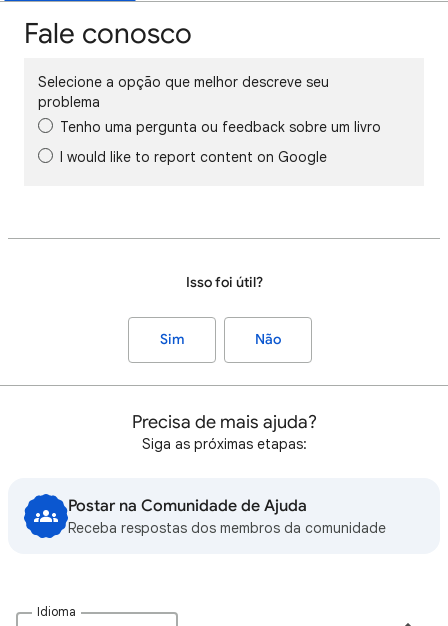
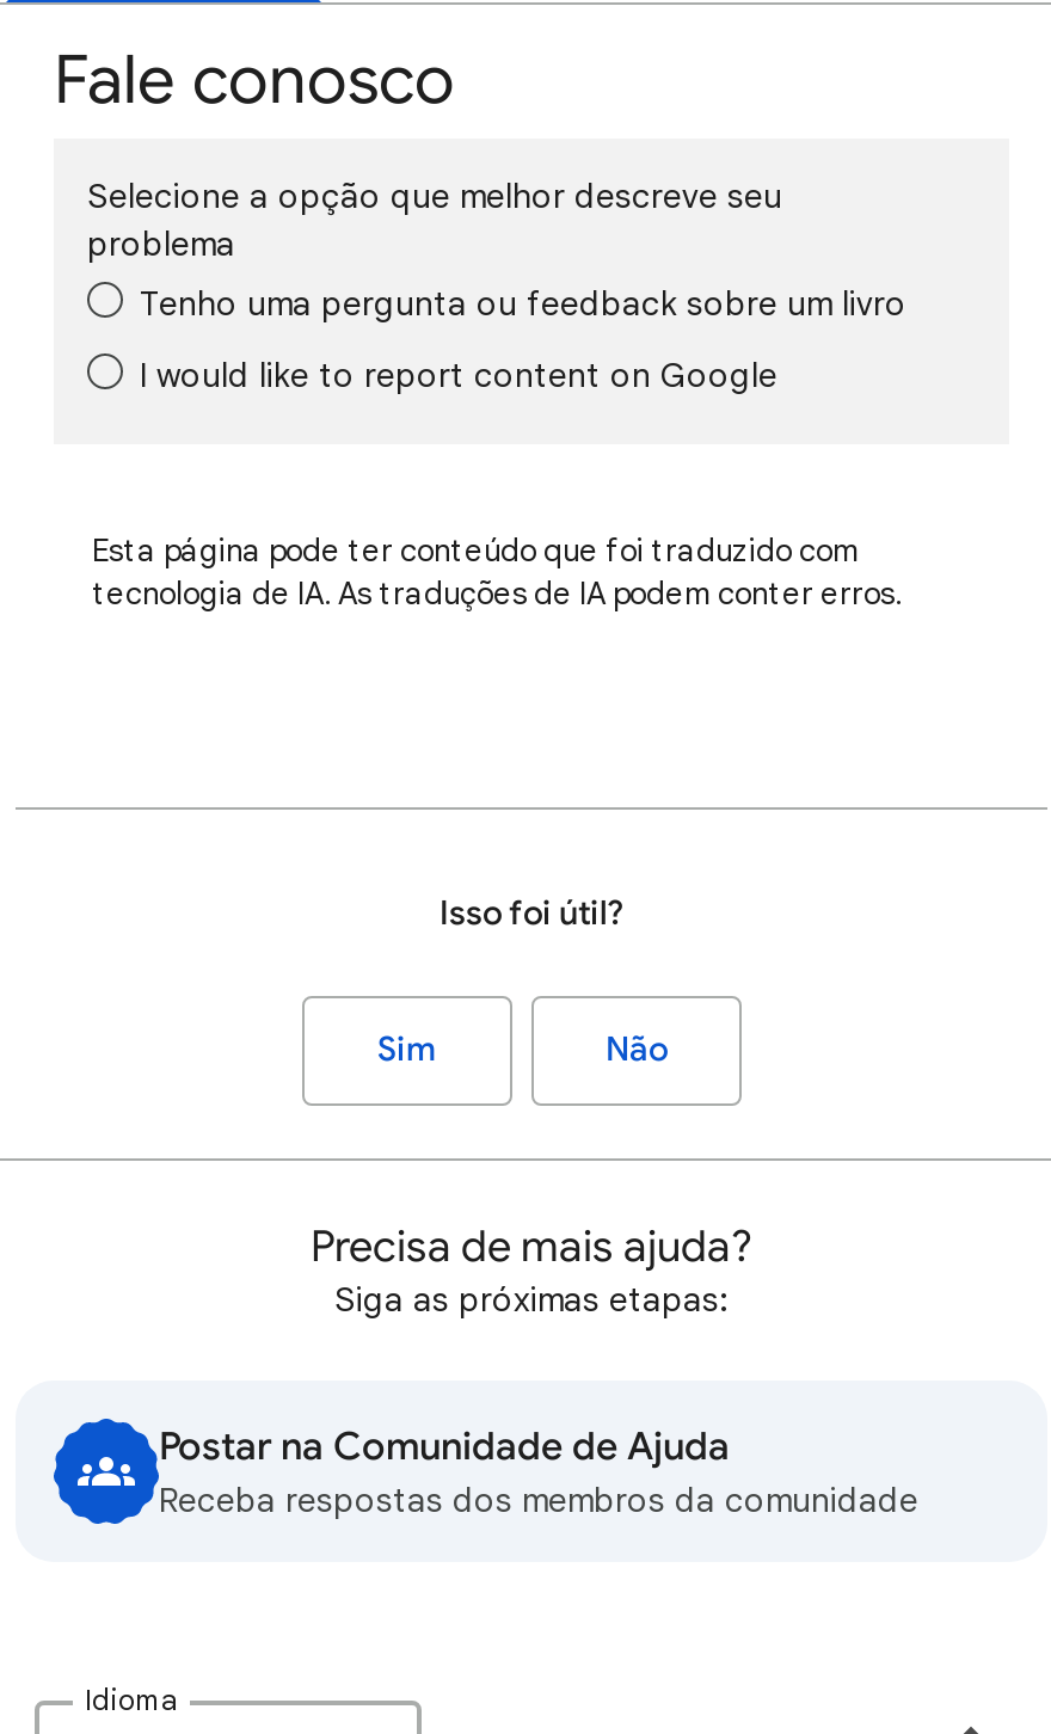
+ Esta página pode ter conteúdo que foi traduzido com
+ tecnologia de IA. As traduções de IA podem conter erros.
